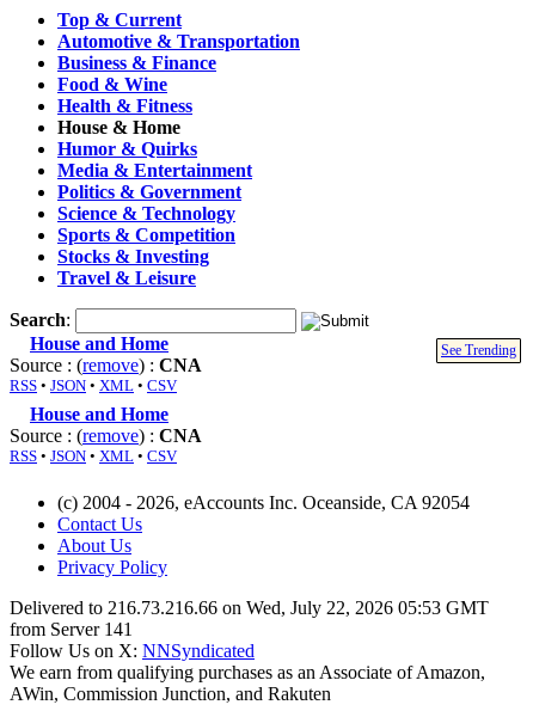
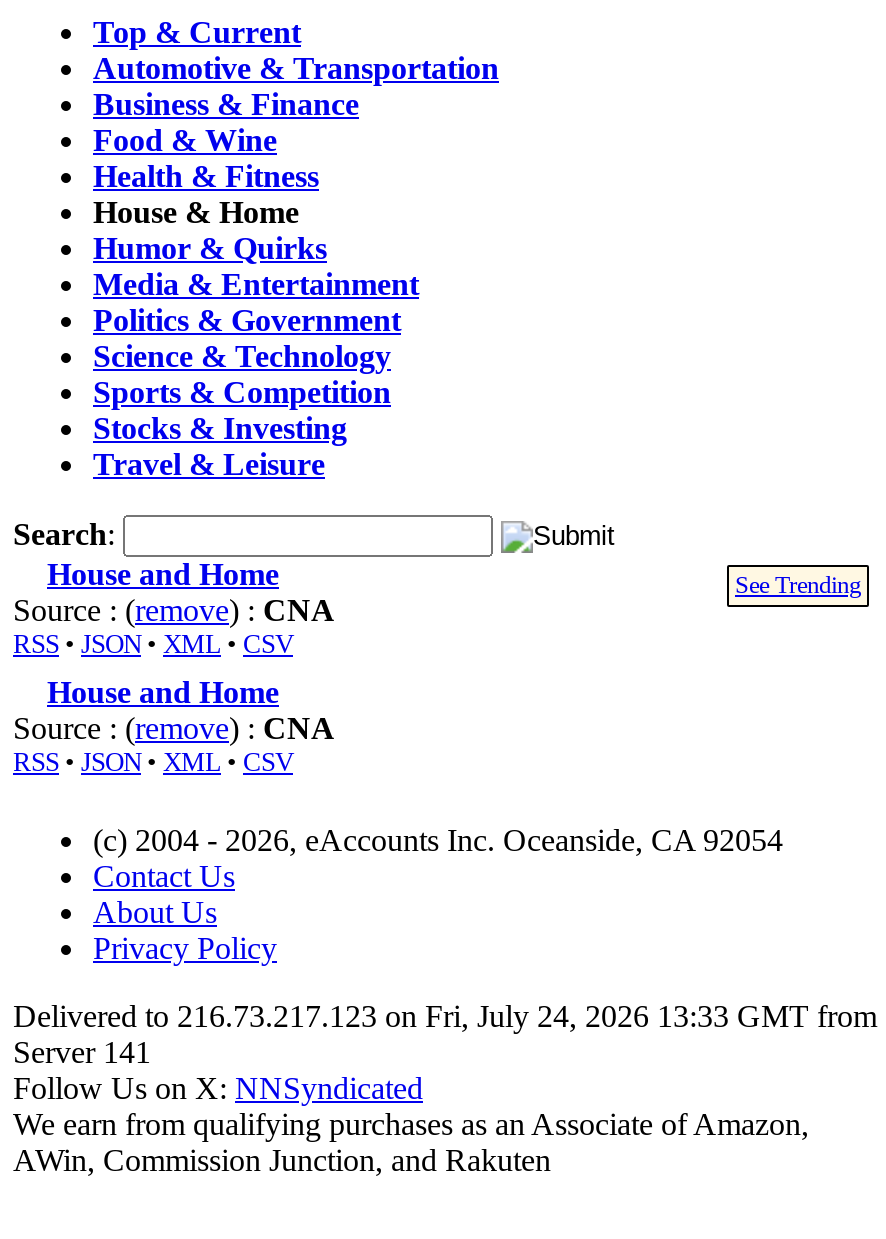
- Delivered to 216.73.216.66 on Wed, July 22, 2026 05:53 GMT
- from Server 141
+ Delivered to 216.73.217.123 on Fri, July 24, 2026 13:33 GMT from
+ Server 141
